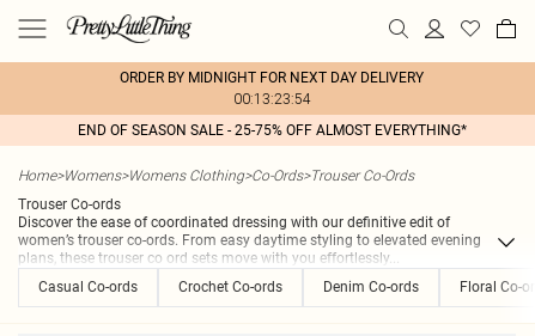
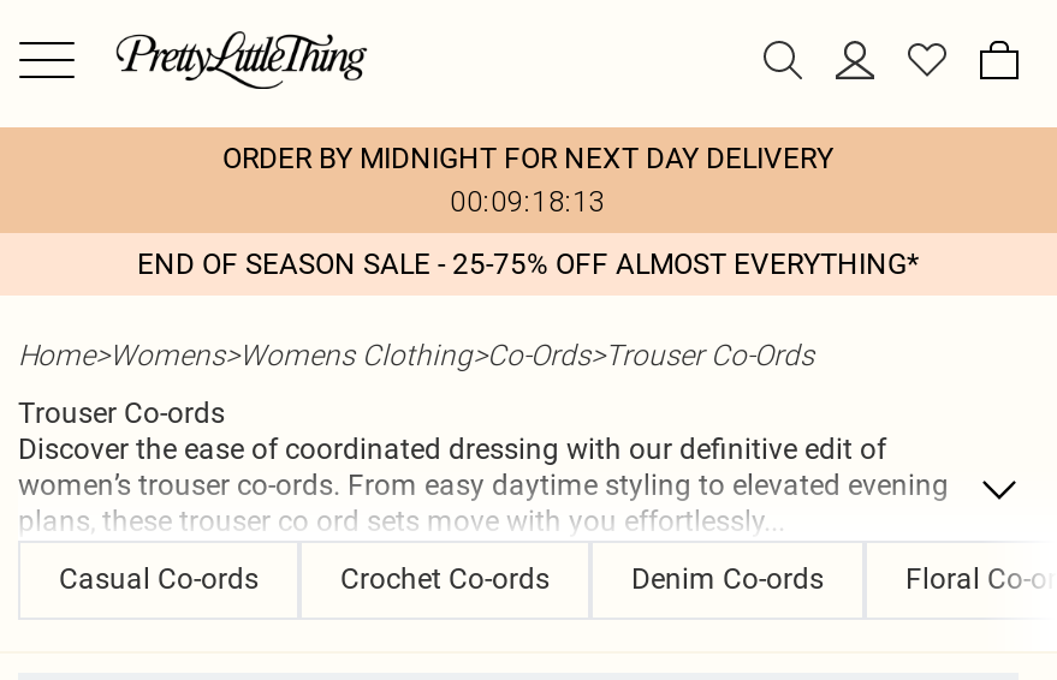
- 00:13:23:54
+ 00:09:18:13
